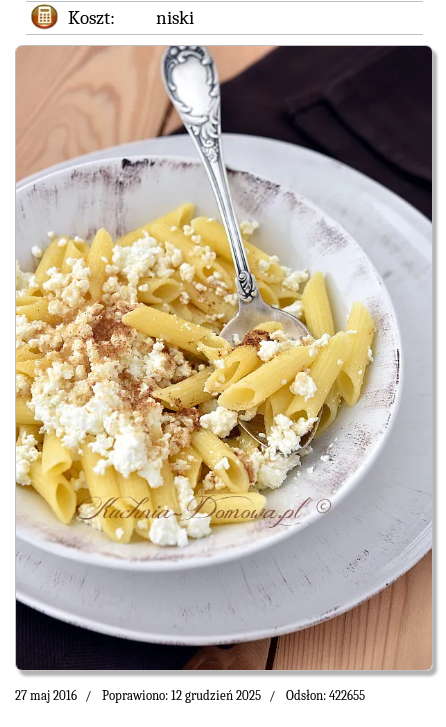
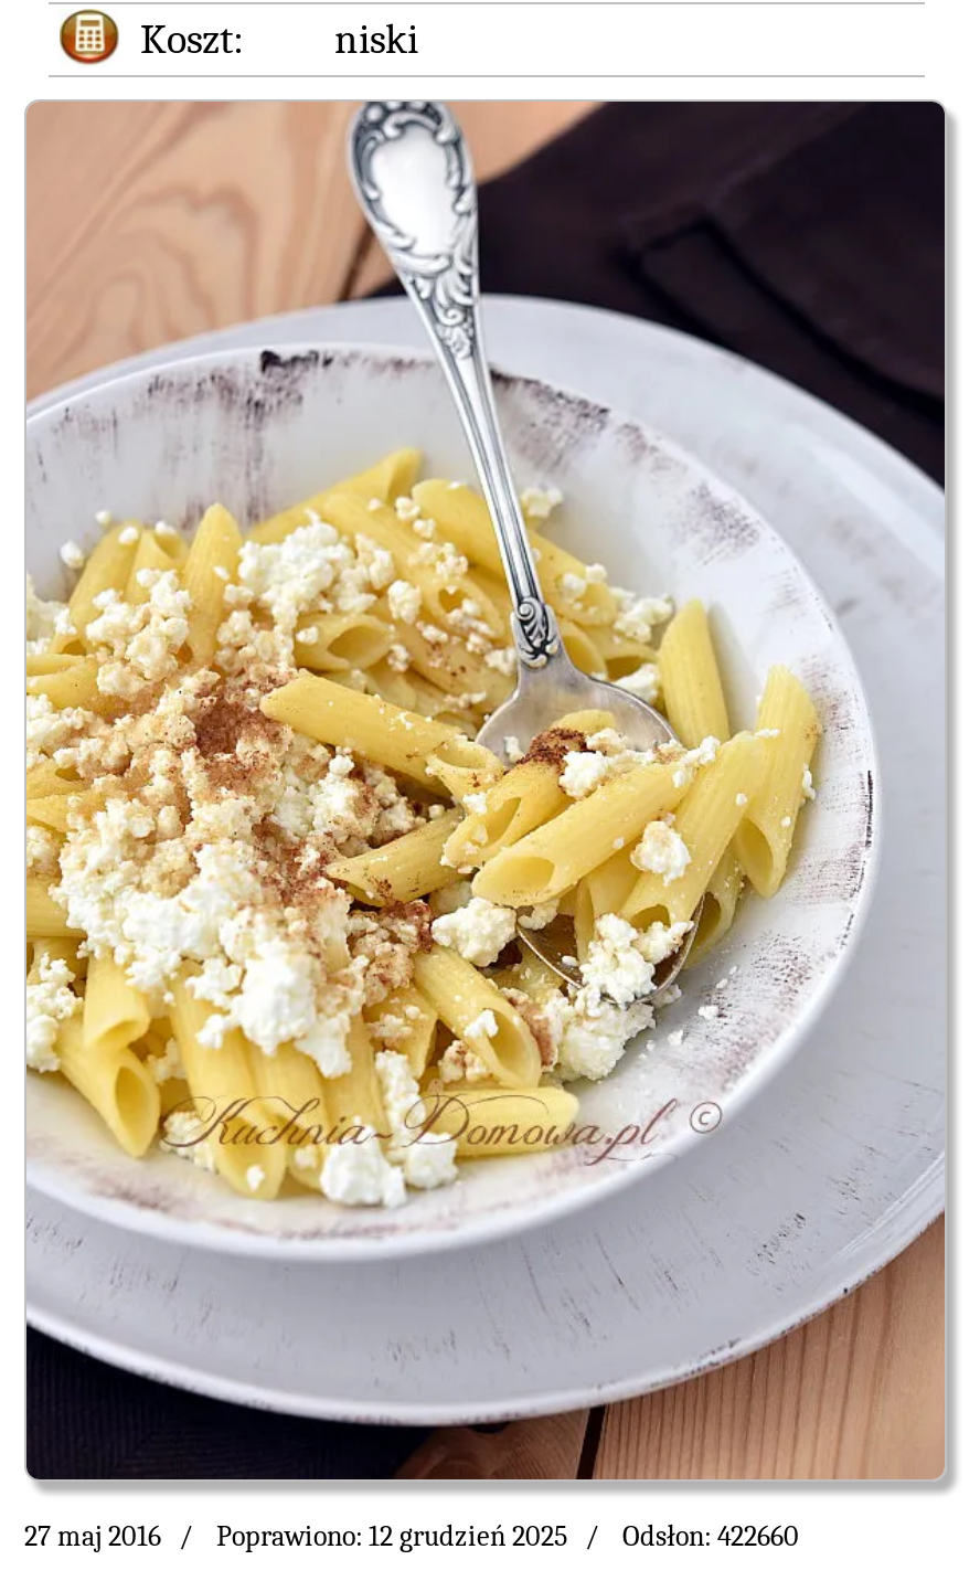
- 27 maj 2016 Poprawiono: 12 grudzień 2025 Odsłon: 422655
+ 27 maj 2016 Poprawiono: 12 grudzień 2025 Odsłon: 422660
